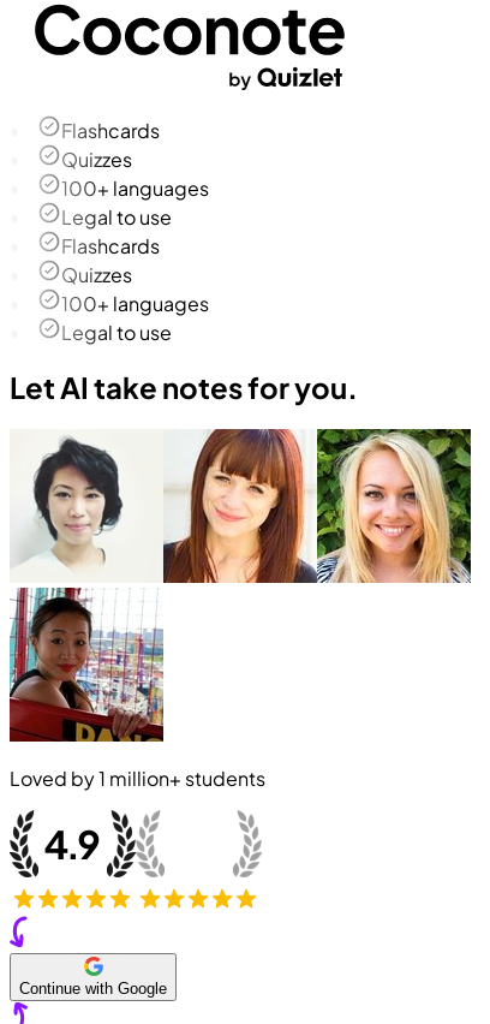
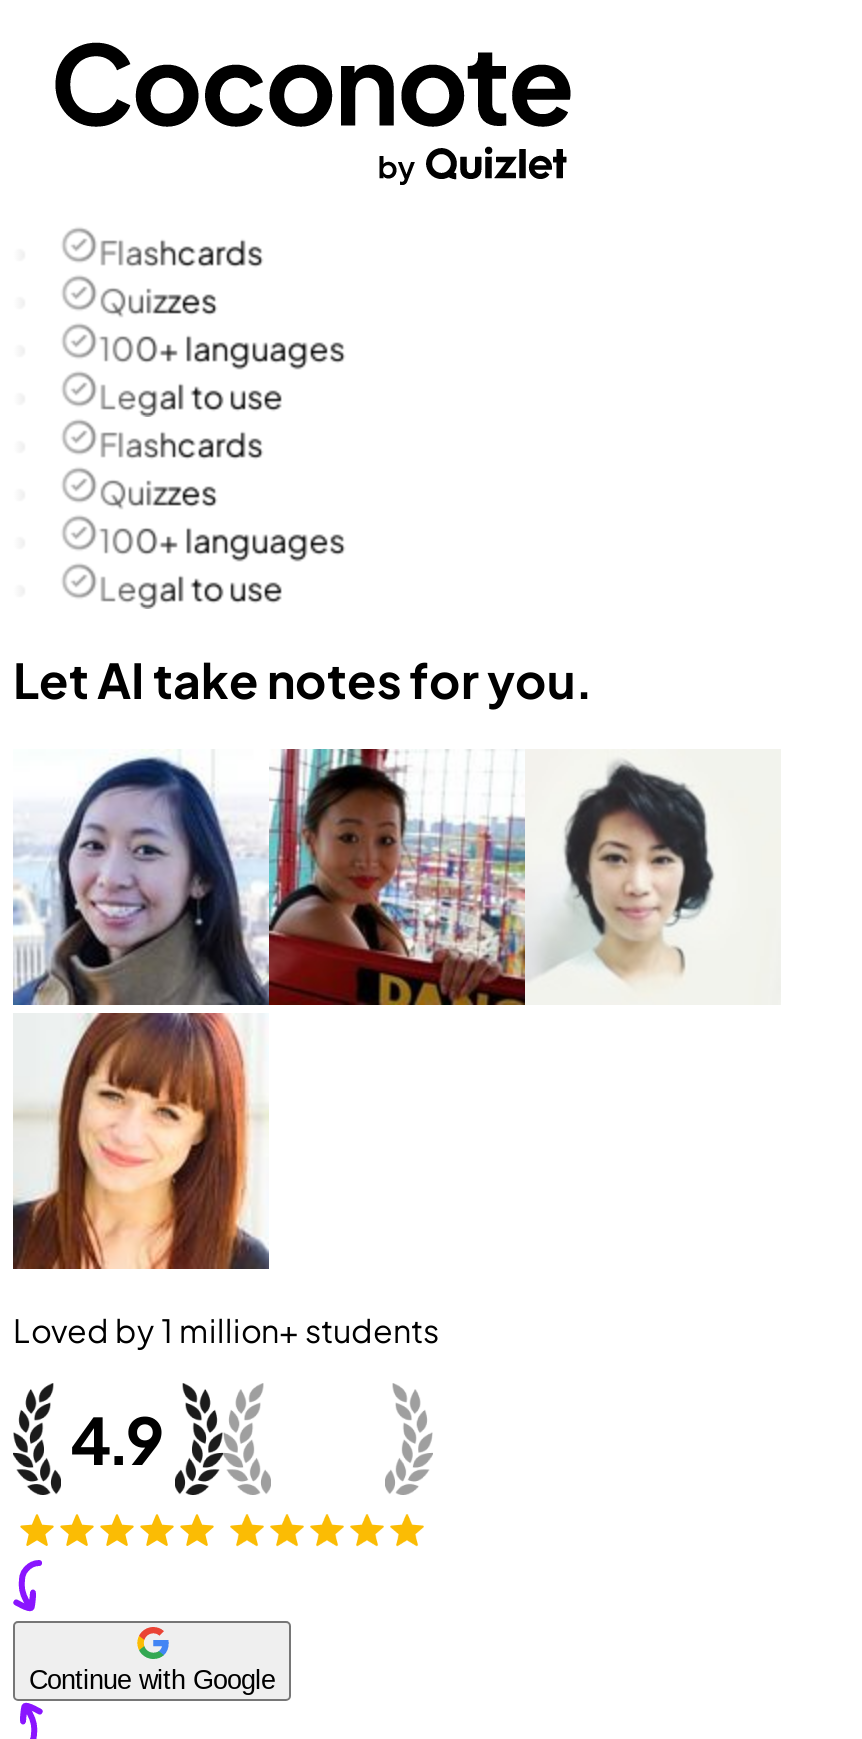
- [image]
+ [image]
